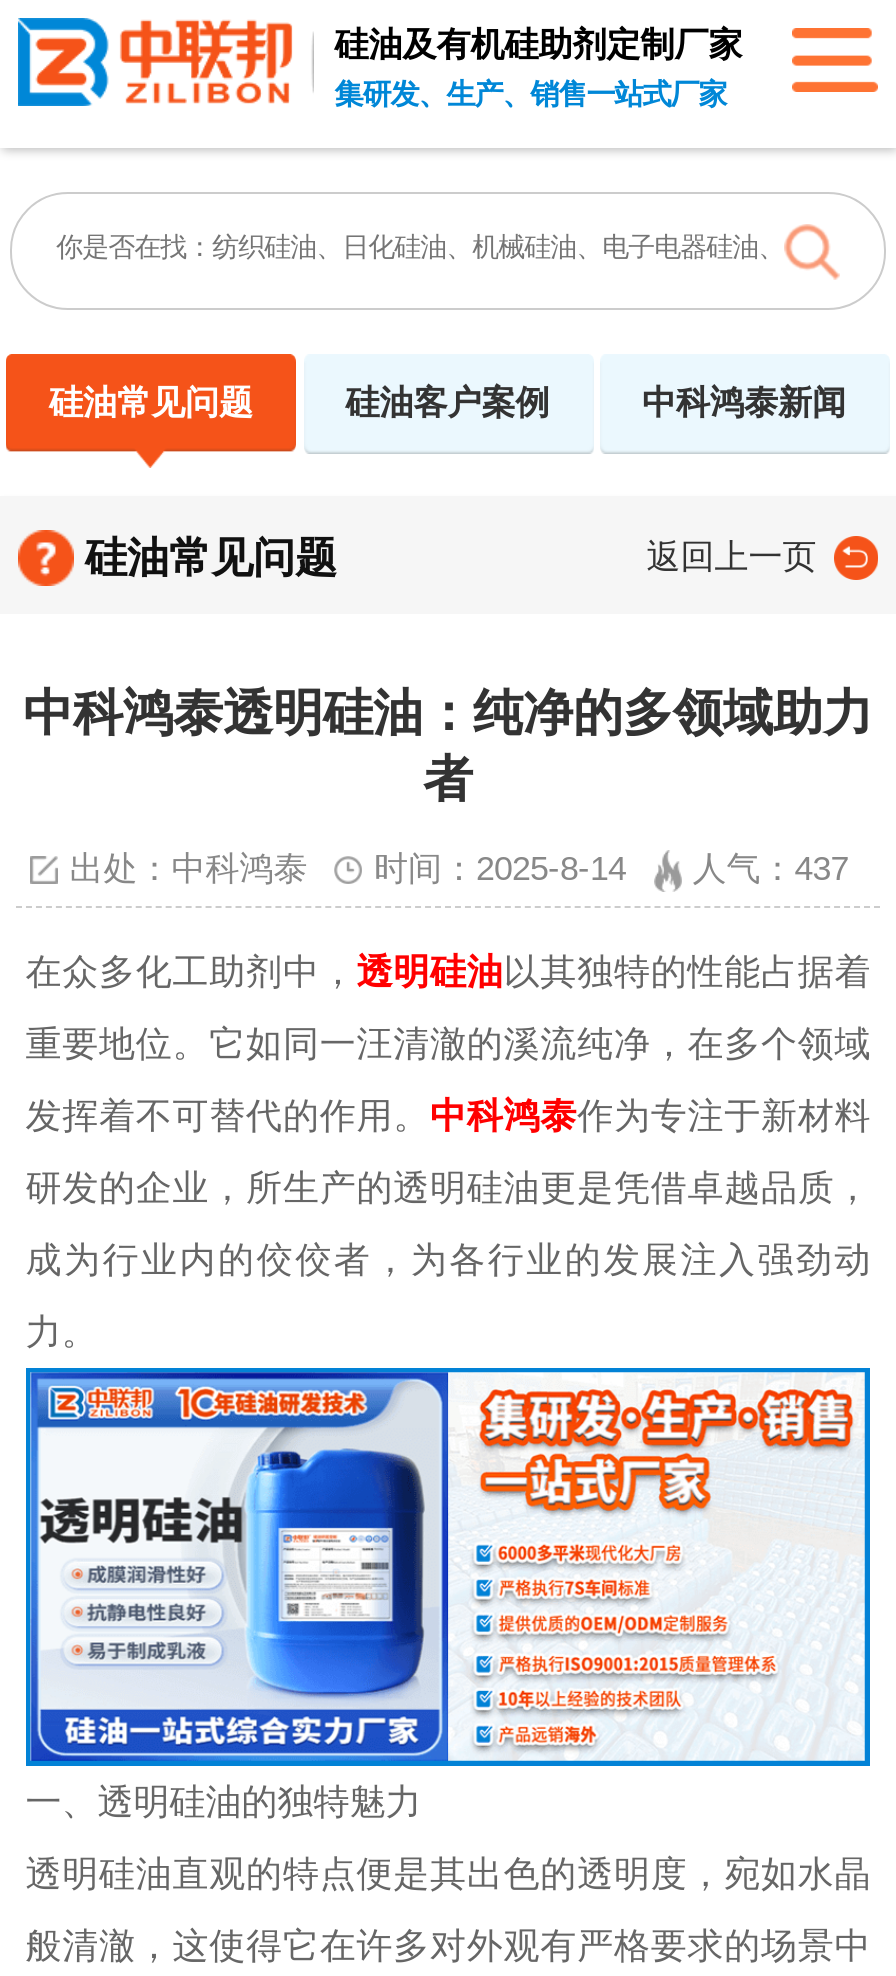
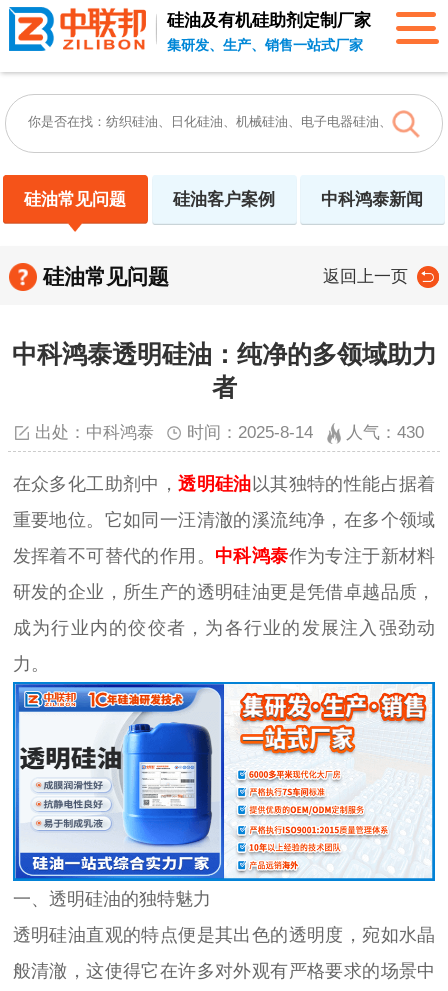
- 出处：中科鸿泰 时间：2025-8-14 人气：437
+ 出处：中科鸿泰 时间：2025-8-14 人气：430
